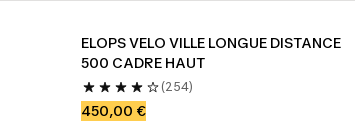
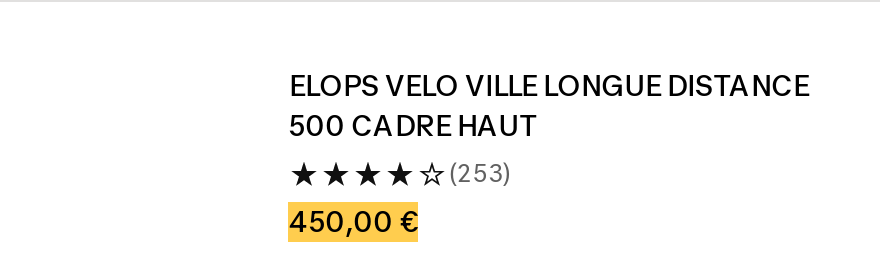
- (254)
+ (253)
